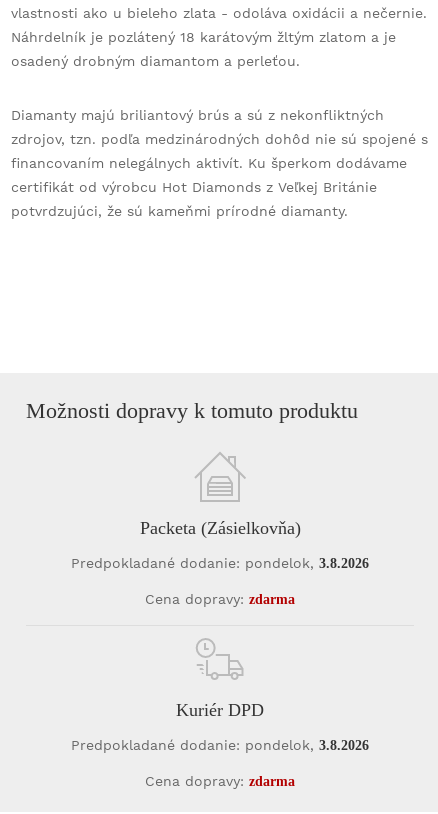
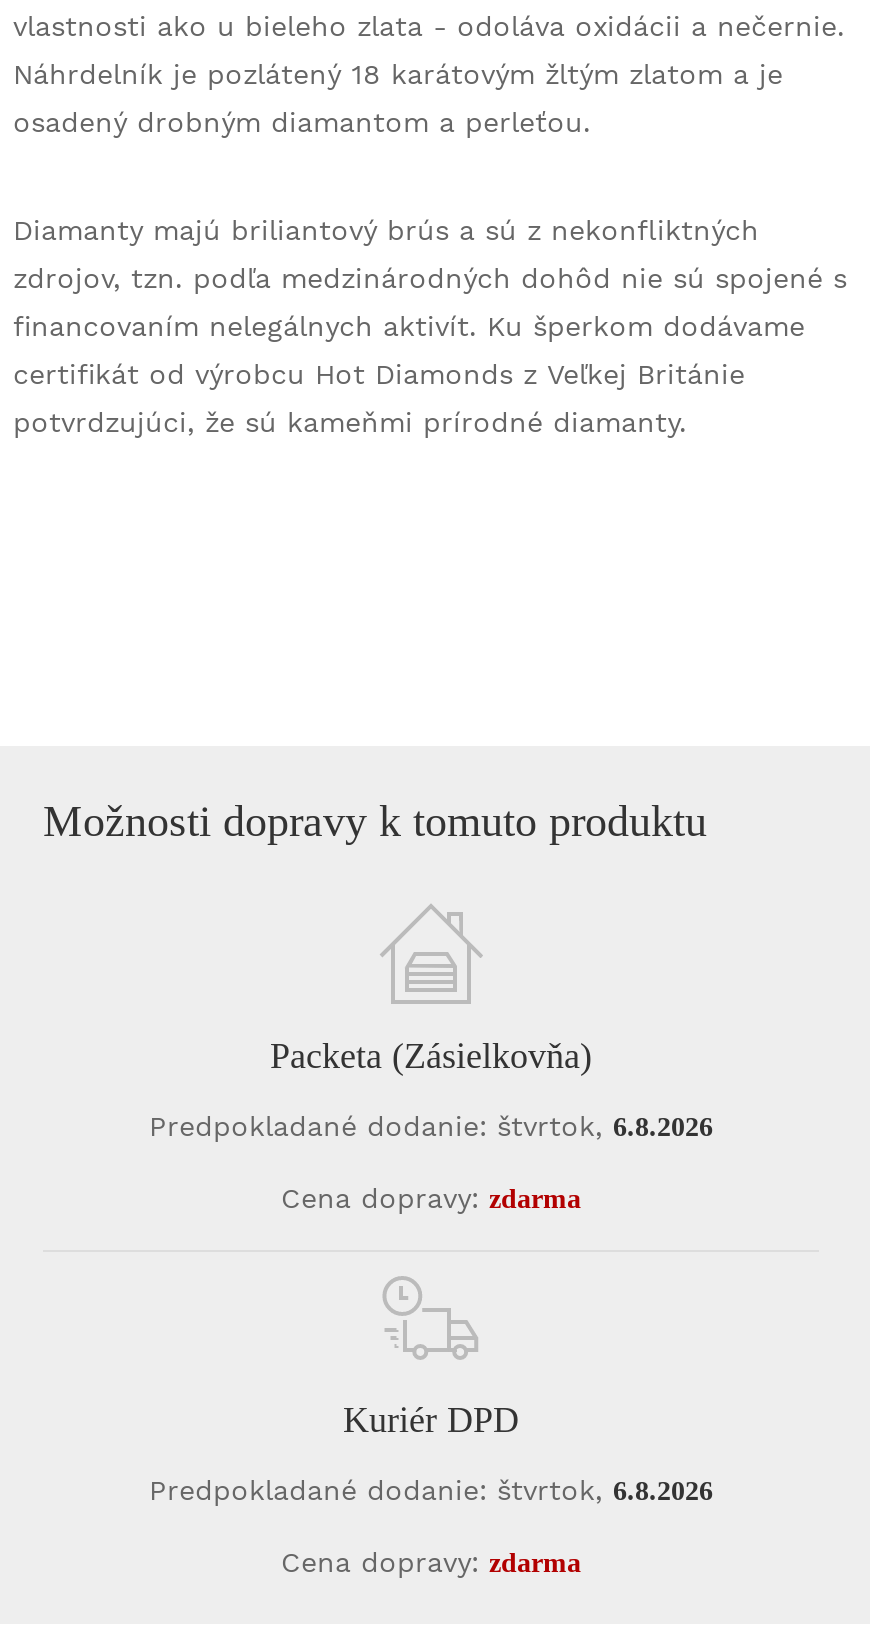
- Predpokladané dodanie: pondelok, 3.8.2026
+ Predpokladané dodanie: štvrtok, 6.8.2026

- Predpokladané dodanie: pondelok, 3.8.2026
+ Predpokladané dodanie: štvrtok, 6.8.2026
